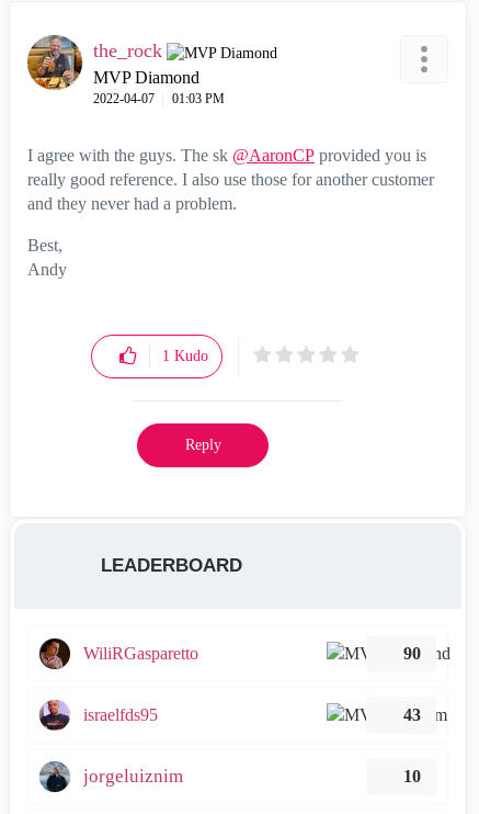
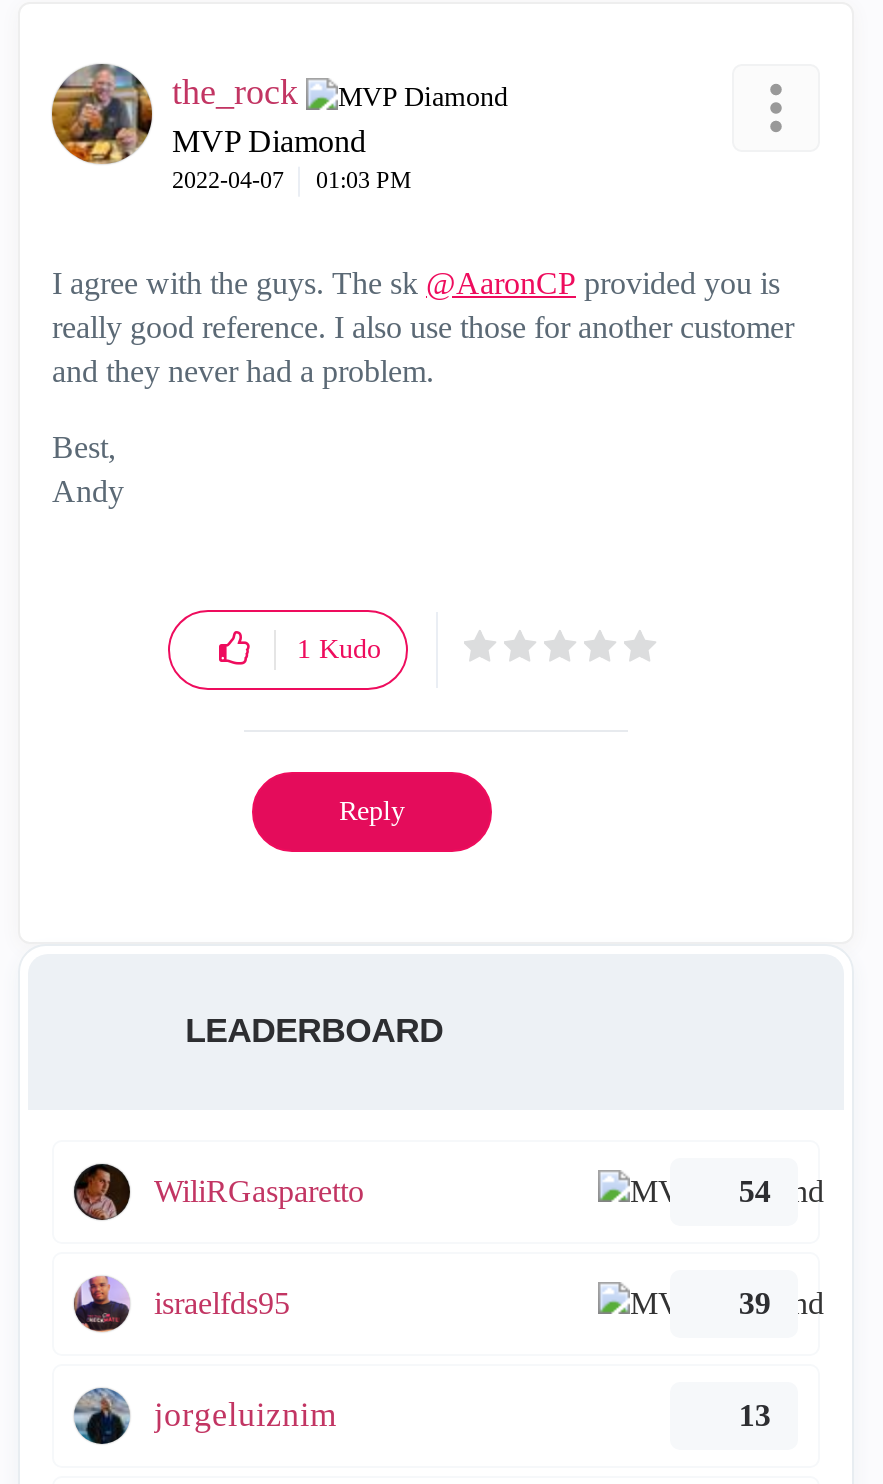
- 90
+ 54

- 43
+ 39

- 10
+ 13
